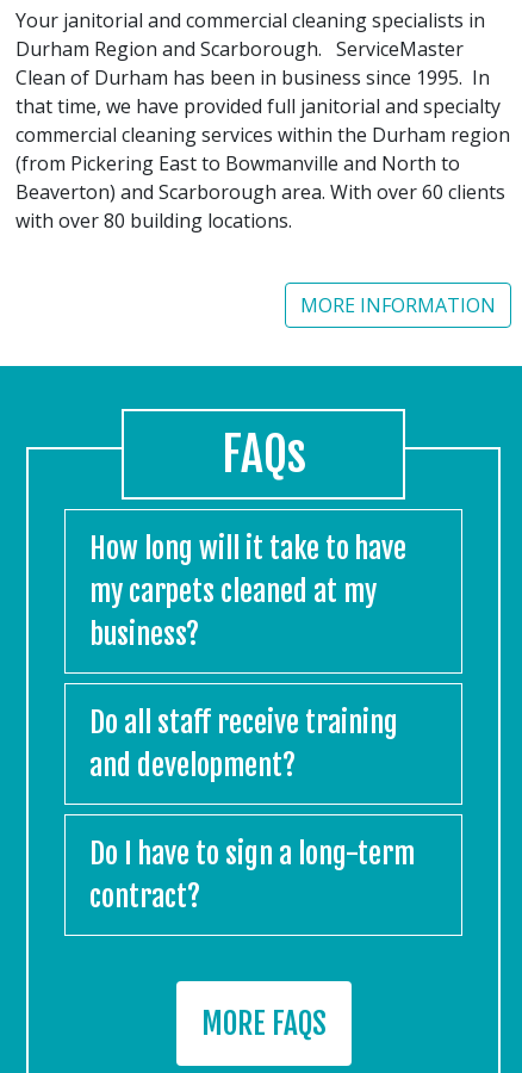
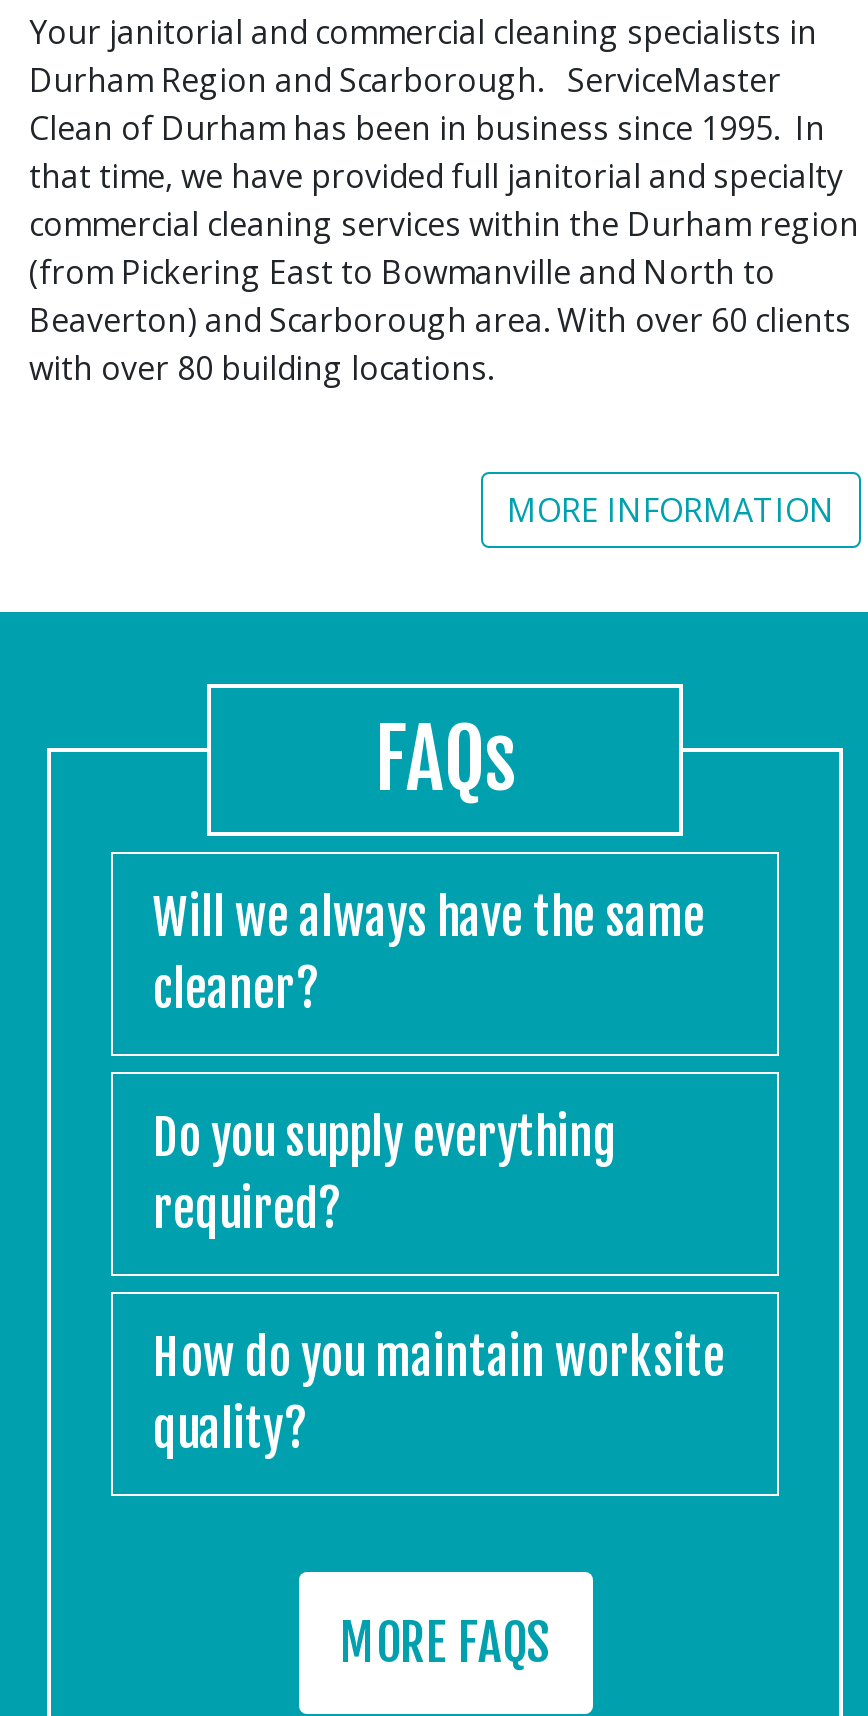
- How long will it take to have
- my carpets cleaned at my
- business?
+ Will we always have the same
+ cleaner?

- Do all staff receive training
- and development?
+ Do you supply everything
+ required?

- Do I have to sign a long-term
- contract?
+ How do you maintain worksite
+ quality?
